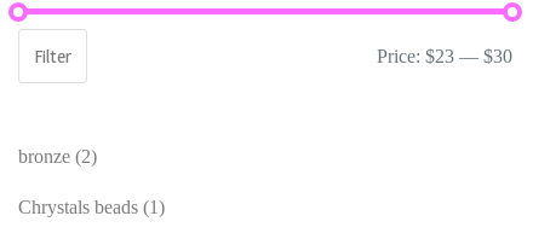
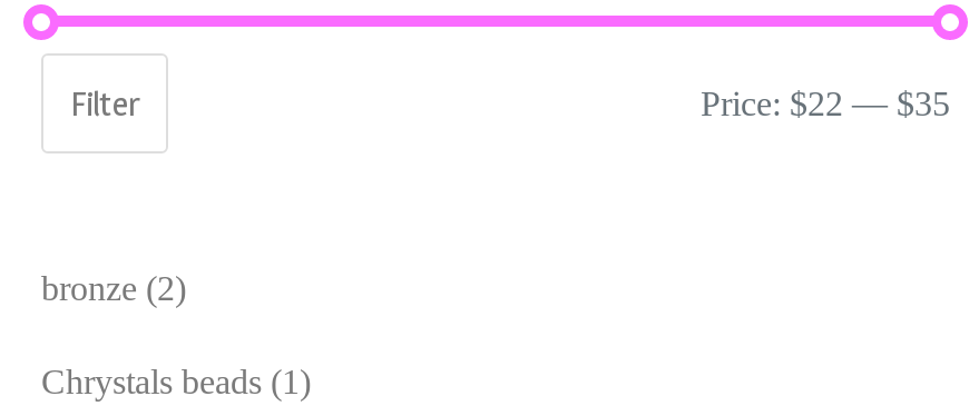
- Price: $23 — $30
+ Price: $22 — $35
